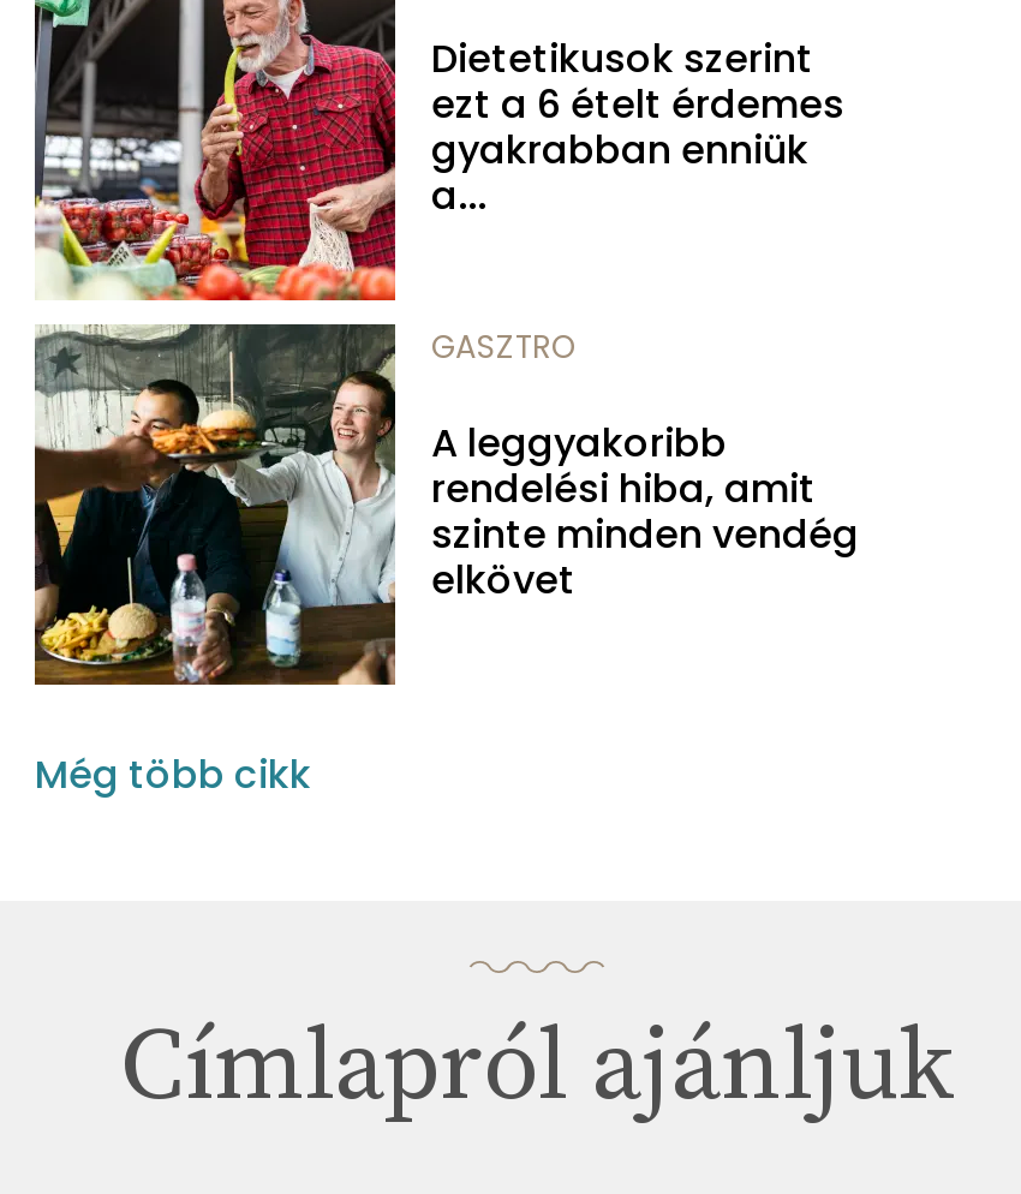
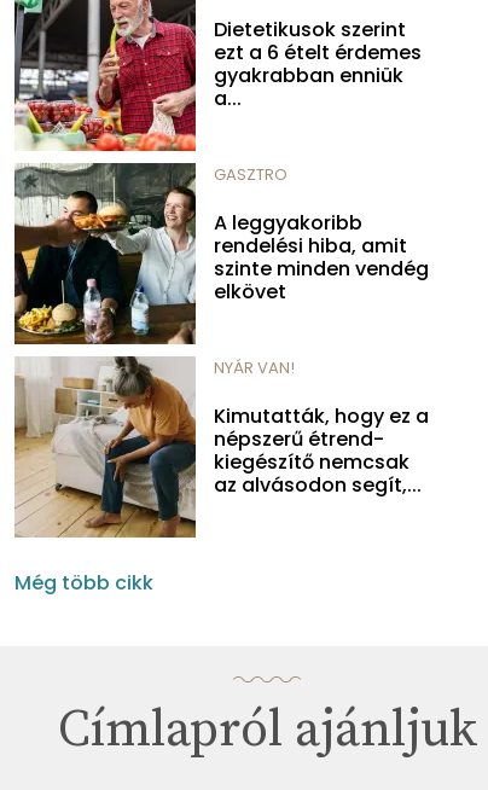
+ [image]
+ NYÁR VAN!
+ Kimutatták, hogy ez a
+ népszerű étrend-
+ kiegészítő nemcsak
+ az alvásodon segít,...
